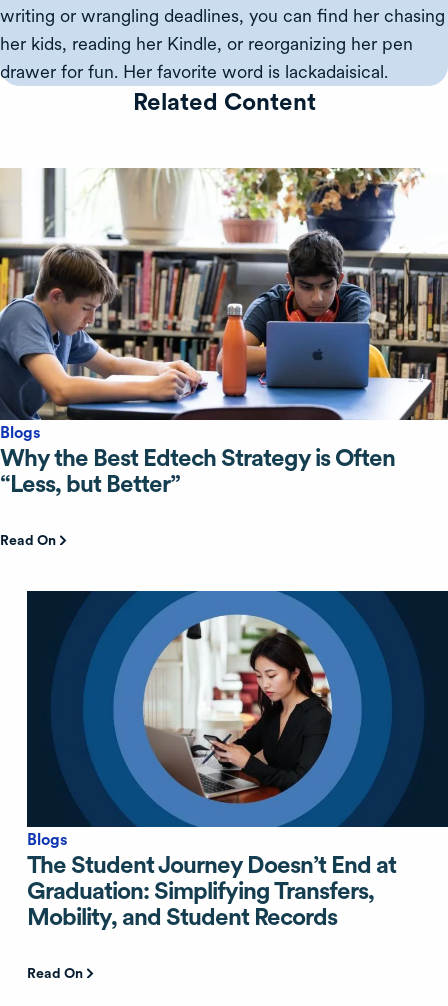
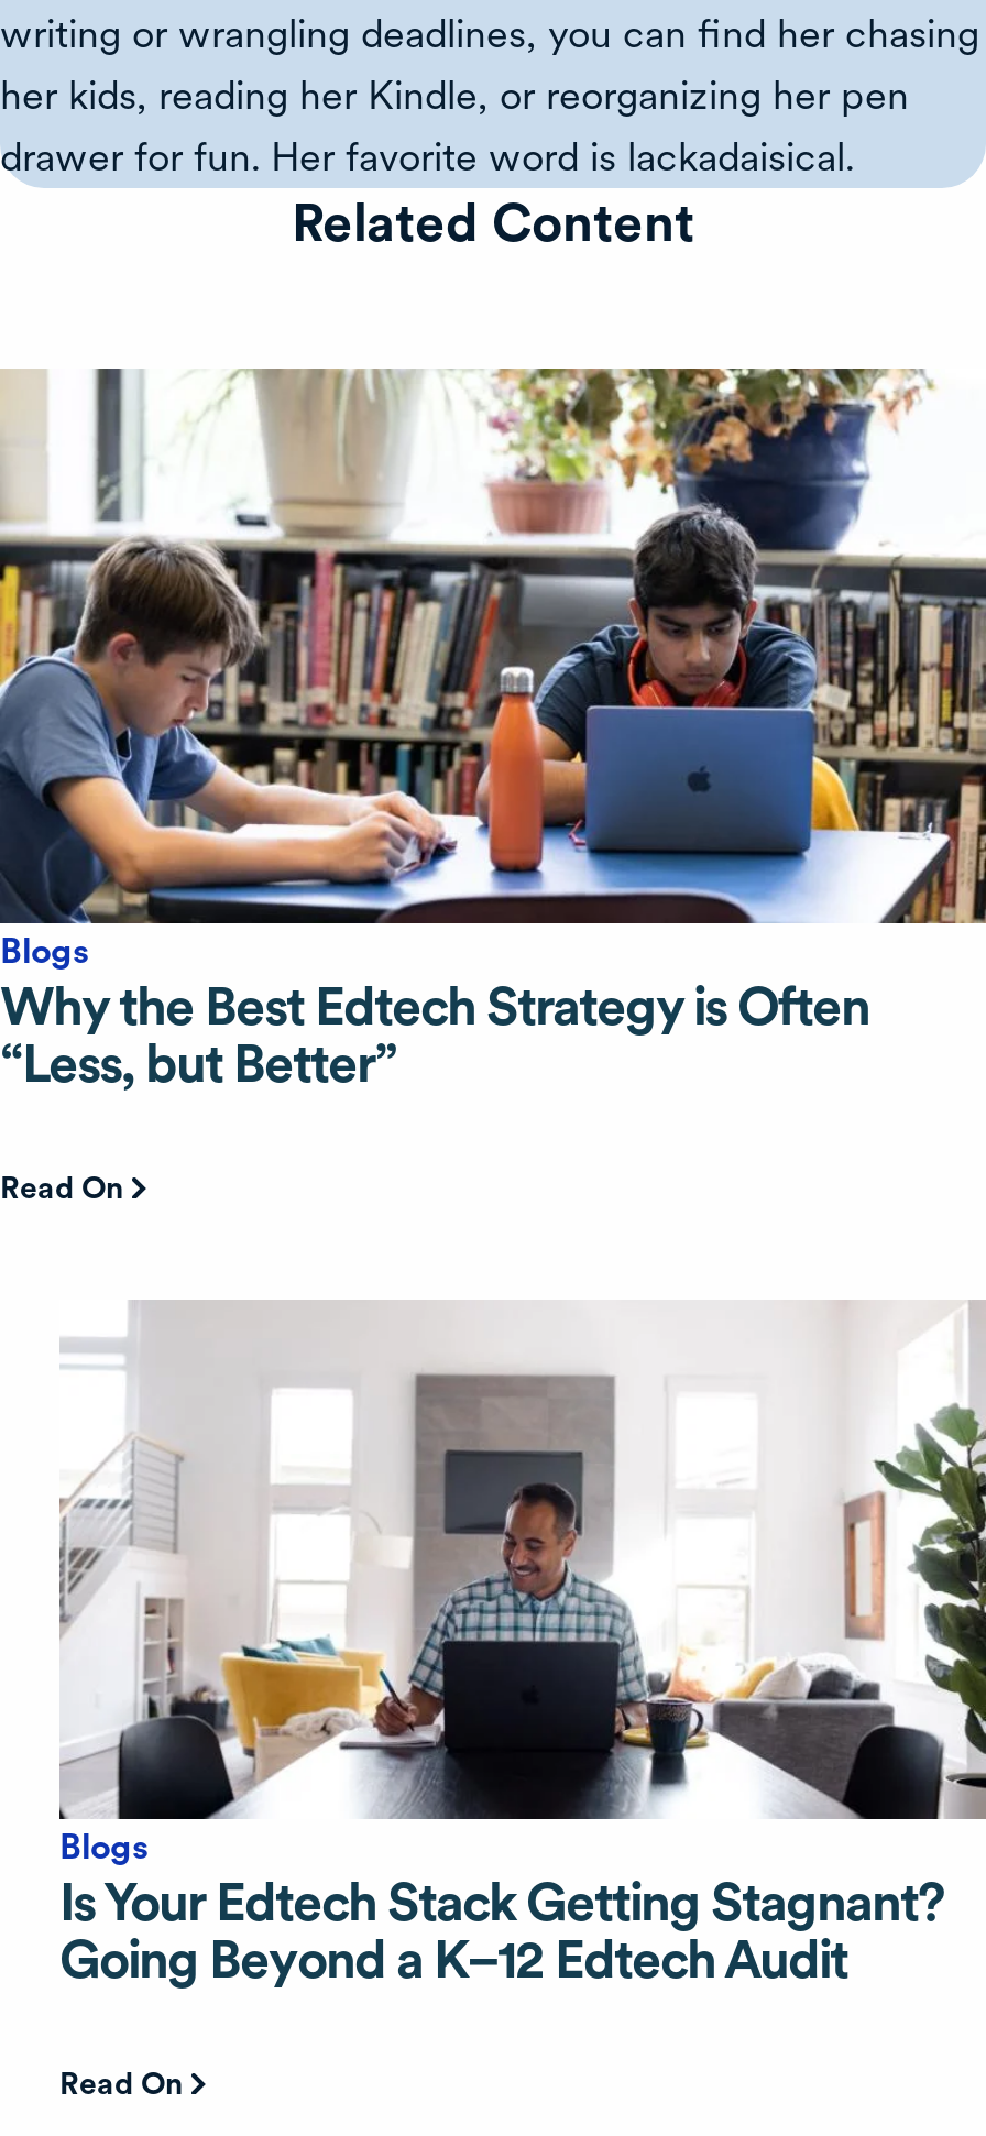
- [image]
- The Student Journey Doesn’t End at
- Graduation: Simplifying Transfers,
- Mobility, and Student Records
+ [image]
+ Is Your Edtech Stack Getting Stagnant?
+ Going Beyond a K–12 Edtech Audit
